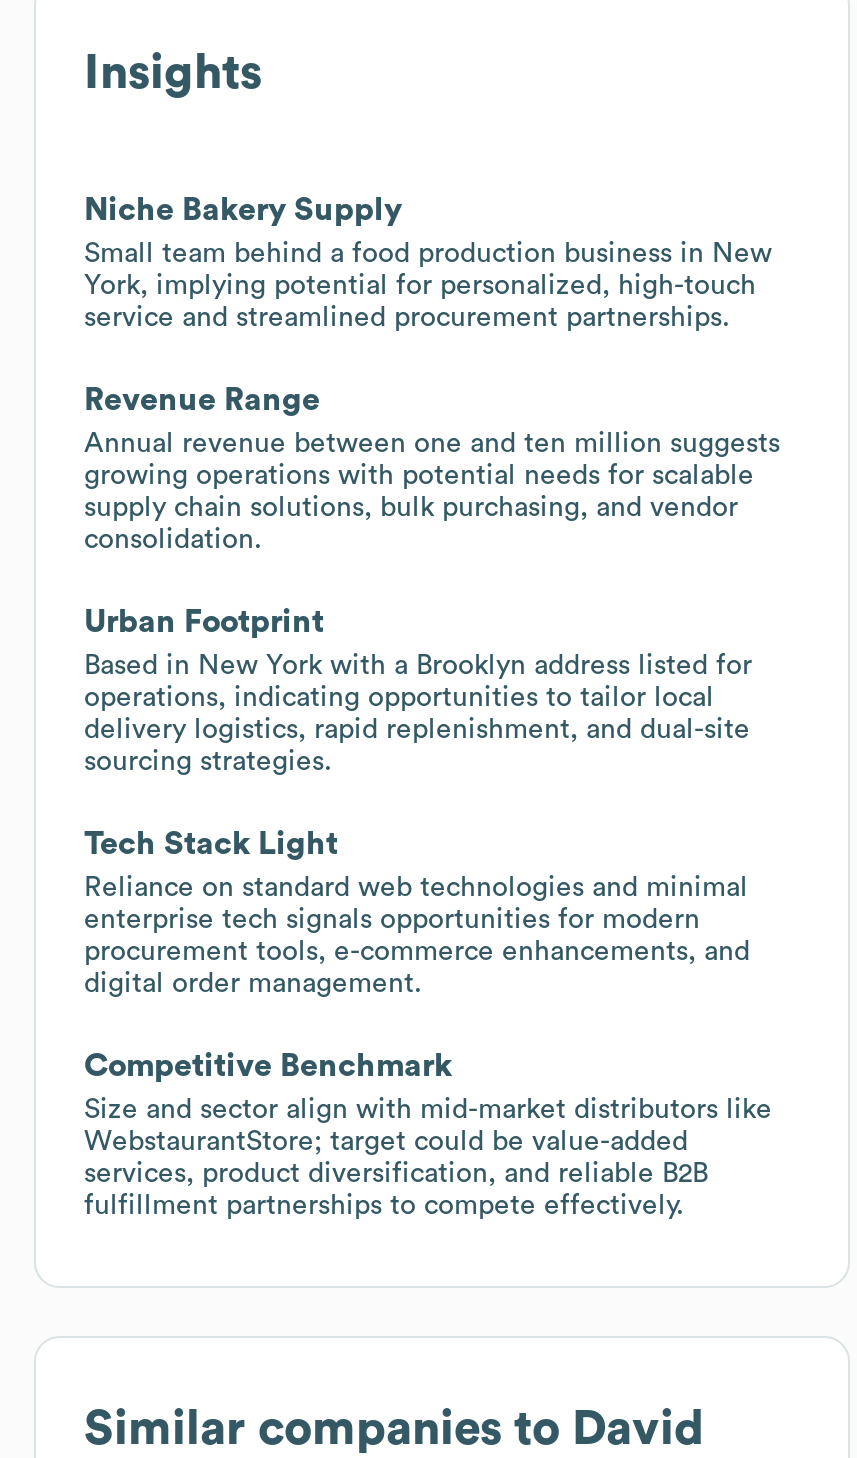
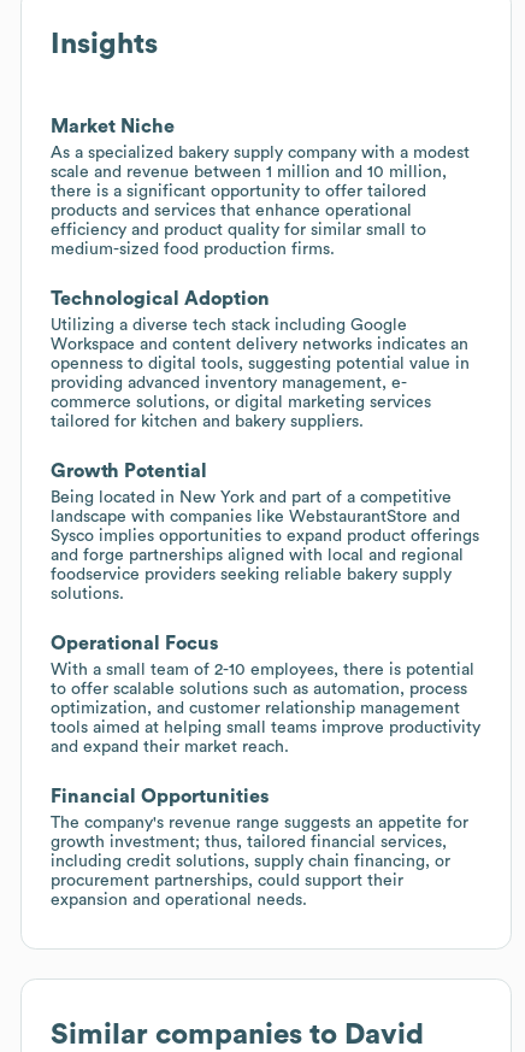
- Niche Bakery Supply
- Small team behind a food production business in New
- York, implying potential for personalized, high-touch
- service and streamlined procurement partnerships.
+ Market Niche
+ As a specialized bakery supply company with a modest
+ scale and revenue between 1 million and 10 million,
+ there is a significant opportunity to offer tailored
+ products and services that enhance operational
+ efficiency and product quality for similar small to
+ medium-sized food production firms.

- Revenue Range
- Annual revenue between one and ten million suggests
- growing operations with potential needs for scalable
- supply chain solutions, bulk purchasing, and vendor
- consolidation.
+ Technological Adoption
+ Utilizing a diverse tech stack including Google
+ Workspace and content delivery networks indicates an
+ openness to digital tools, suggesting potential value in
+ providing advanced inventory management, e-
+ commerce solutions, or digital marketing services
+ tailored for kitchen and bakery suppliers.

- Urban Footprint
- Based in New York with a Brooklyn address listed for
- operations, indicating opportunities to tailor local
- delivery logistics, rapid replenishment, and dual-site
- sourcing strategies.
+ Growth Potential
+ Being located in New York and part of a competitive
+ landscape with companies like WebstaurantStore and
+ Sysco implies opportunities to expand product offerings
+ and forge partnerships aligned with local and regional
+ foodservice providers seeking reliable bakery supply
+ solutions.

- Tech Stack Light
- Reliance on standard web technologies and minimal
- enterprise tech signals opportunities for modern
- procurement tools, e-commerce enhancements, and
- digital order management.
+ Operational Focus
+ With a small team of 2-10 employees, there is potential
+ to offer scalable solutions such as automation, process
+ optimization, and customer relationship management
+ tools aimed at helping small teams improve productivity
+ and expand their market reach.

- Competitive Benchmark
- Size and sector align with mid-market distributors like
- WebstaurantStore; target could be value-added
- services, product diversification, and reliable B2B
- fulfillment partnerships to compete effectively.
+ Financial Opportunities
+ The company's revenue range suggests an appetite for
+ growth investment; thus, tailored financial services,
+ including credit solutions, supply chain financing, or
+ procurement partnerships, could support their
+ expansion and operational needs.
